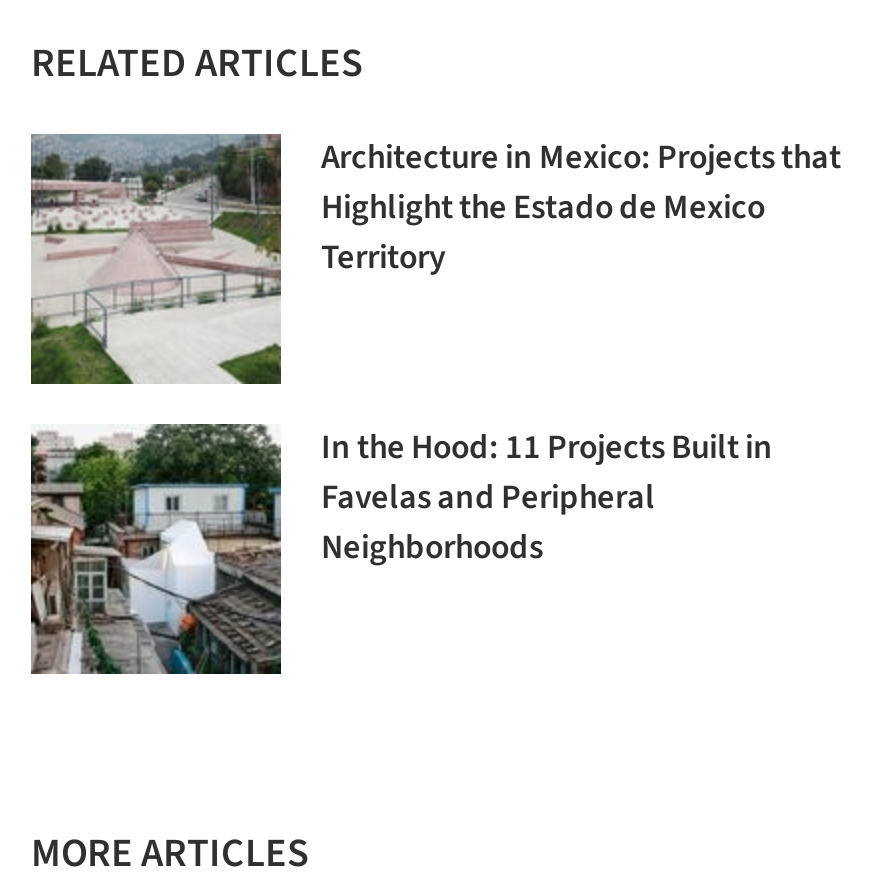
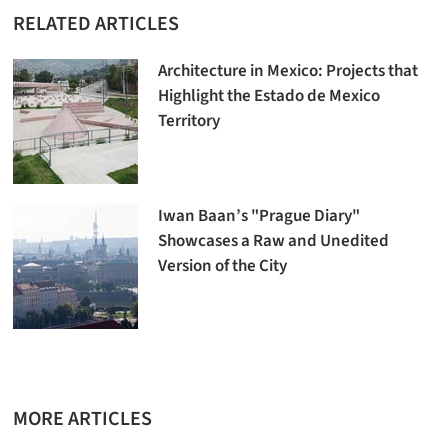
- [image]
- In the Hood: 11 Projects Built in
- Favelas and Peripheral
- Neighborhoods
+ [image]
+ Iwan Baan’s "Prague Diary"
+ Showcases a Raw and Unedited
+ Version of the City
